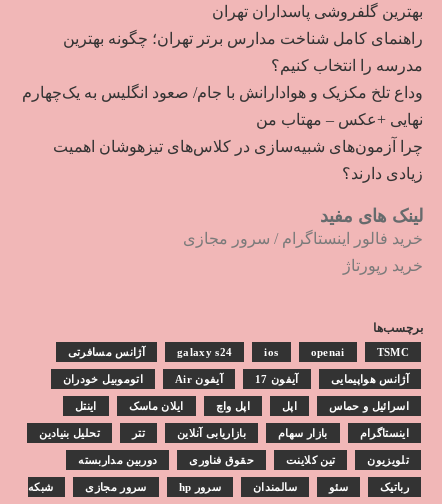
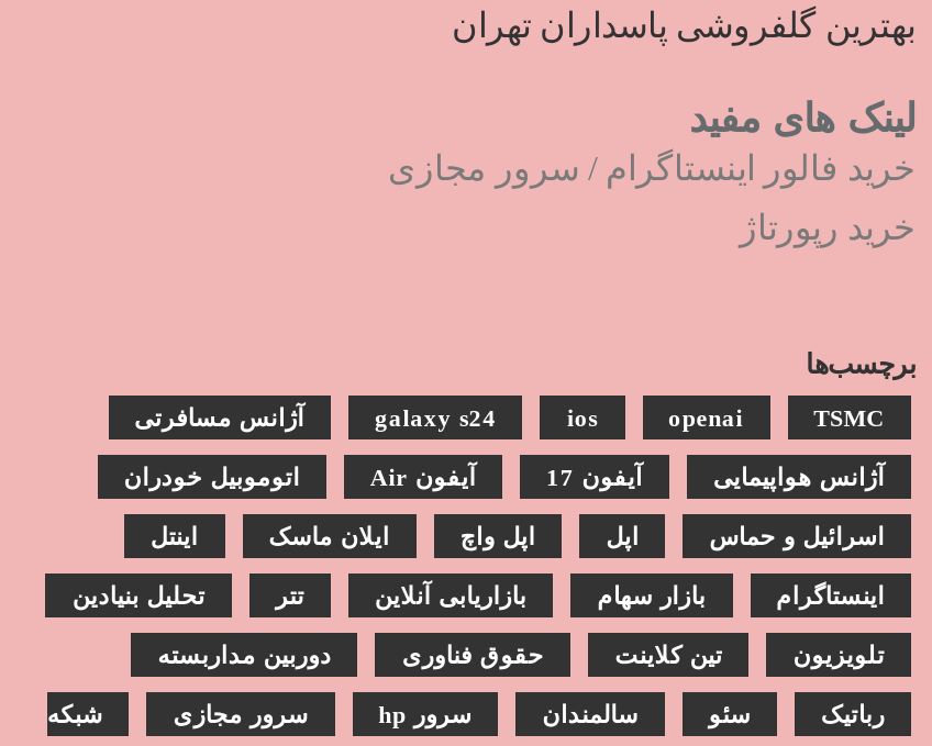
- راهنمای کامل شناخت مدارس برتر تهران؛ چگونه بهترین
- مدرسه را انتخاب کنیم؟
- وداع تلخ مکزیک و هوادارانش با جام/ صعود انگلیس به یک‌چهارم
- نهایی +عکس – مهتاب من
- چرا آزمون‌های شبیه‌سازی در کلاس‌های تیزهوشان اهمیت
- زیادی دارند؟
